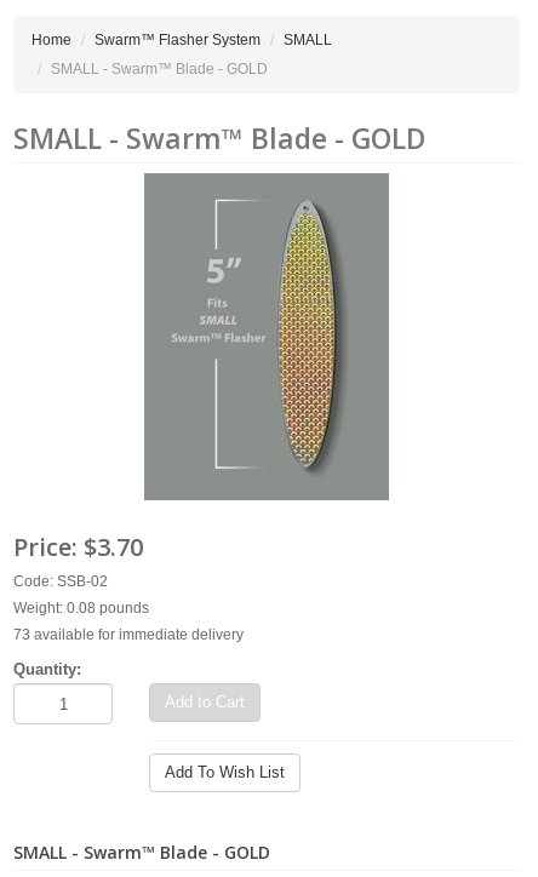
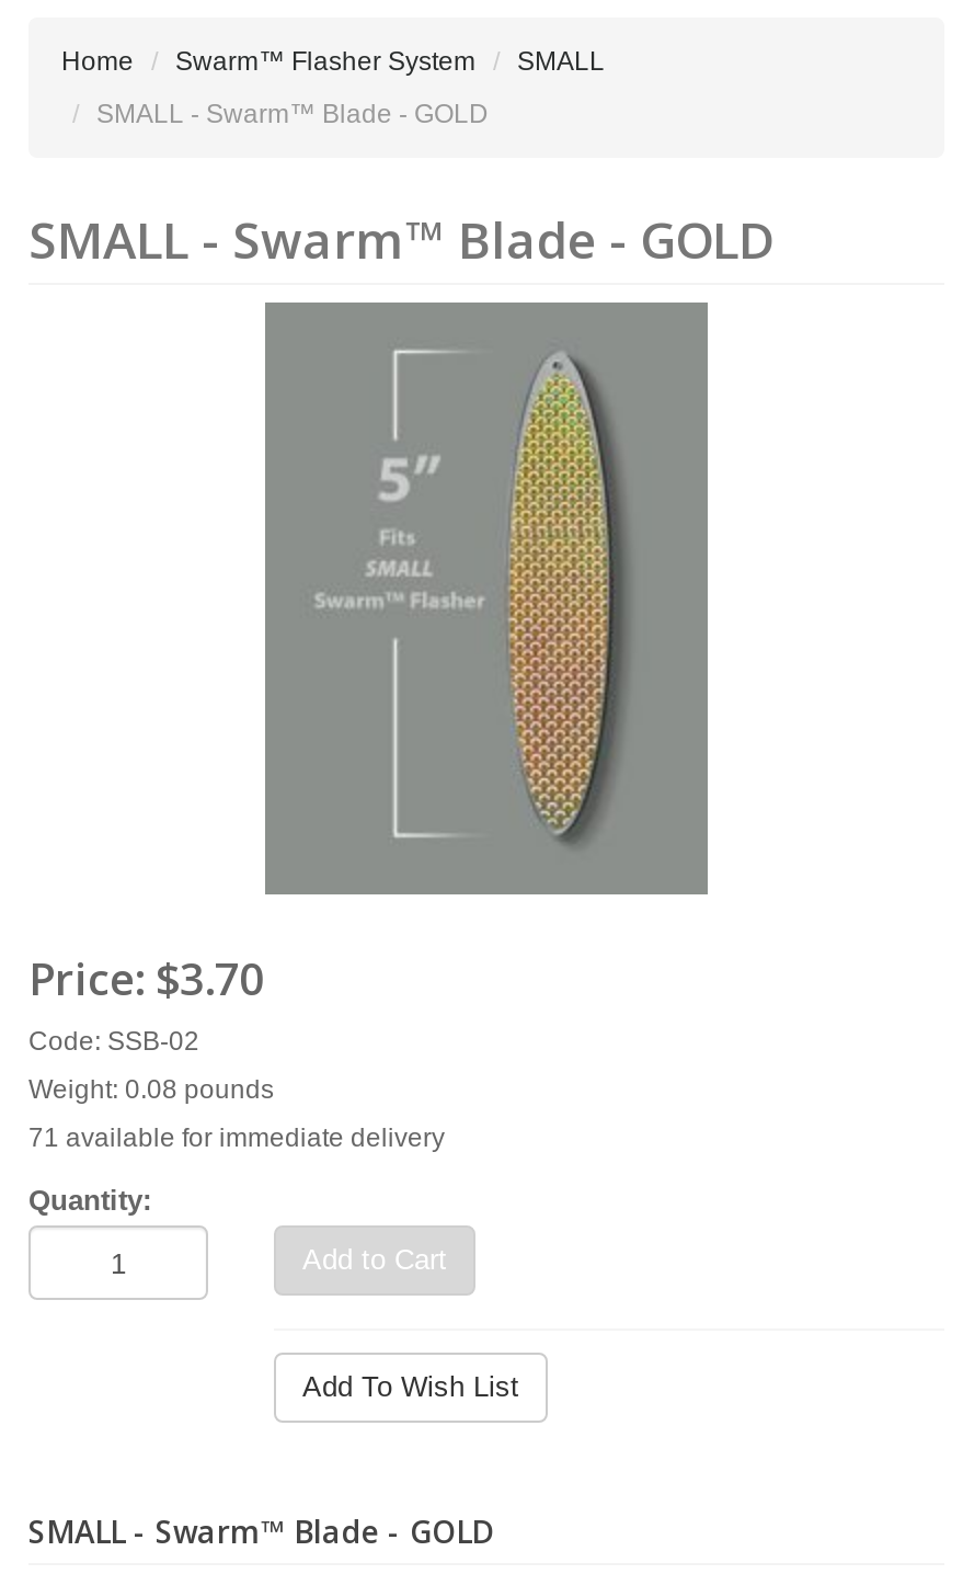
- 73 available for immediate delivery
+ 71 available for immediate delivery
